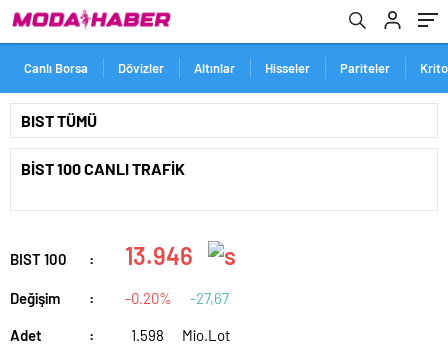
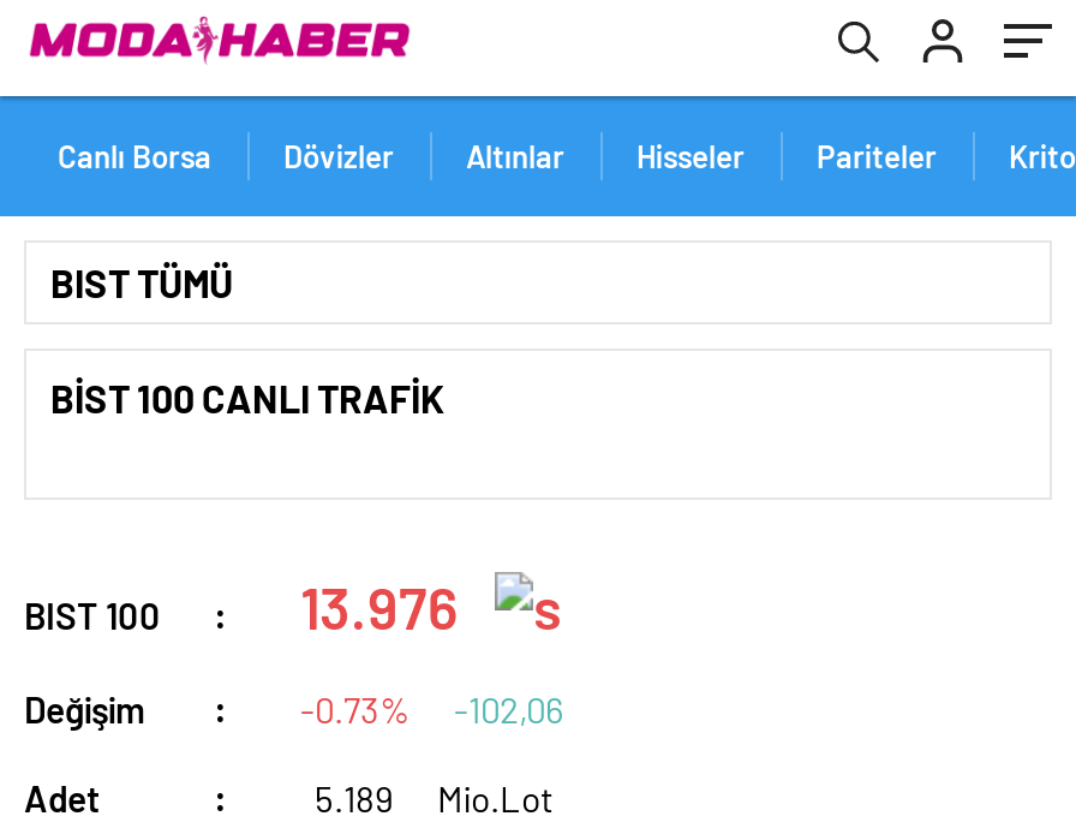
- 13.946
+ 13.976

- -0.20%
+ -0.73%

- -27,67
+ -102,06

- 1.598
+ 5.189
